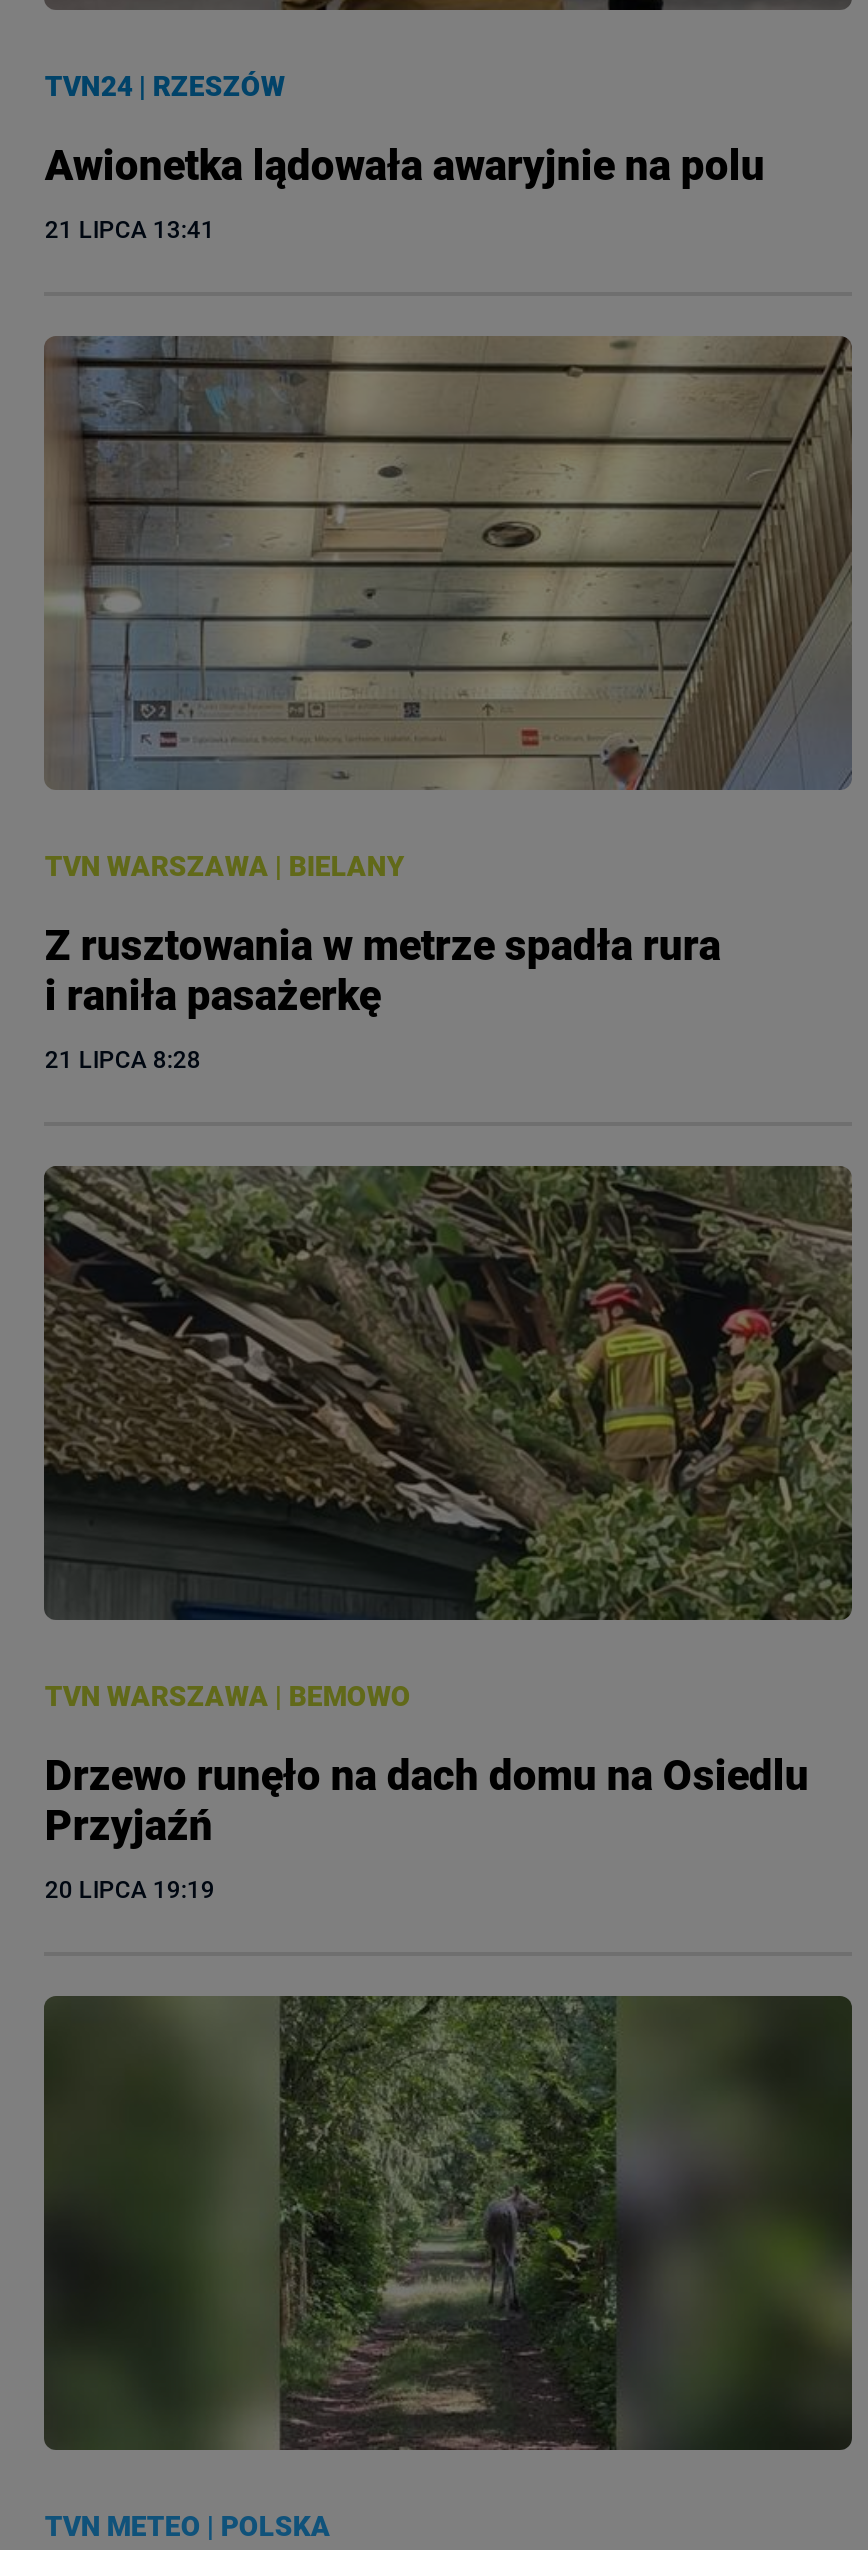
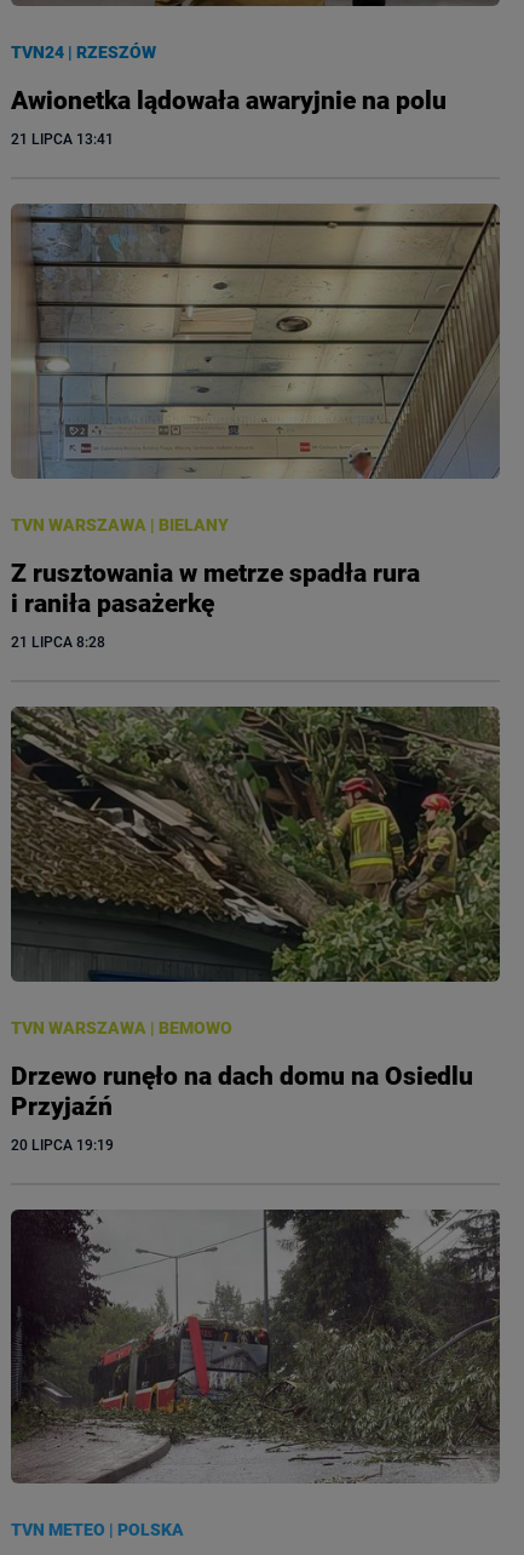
- [image]
+ [image]
